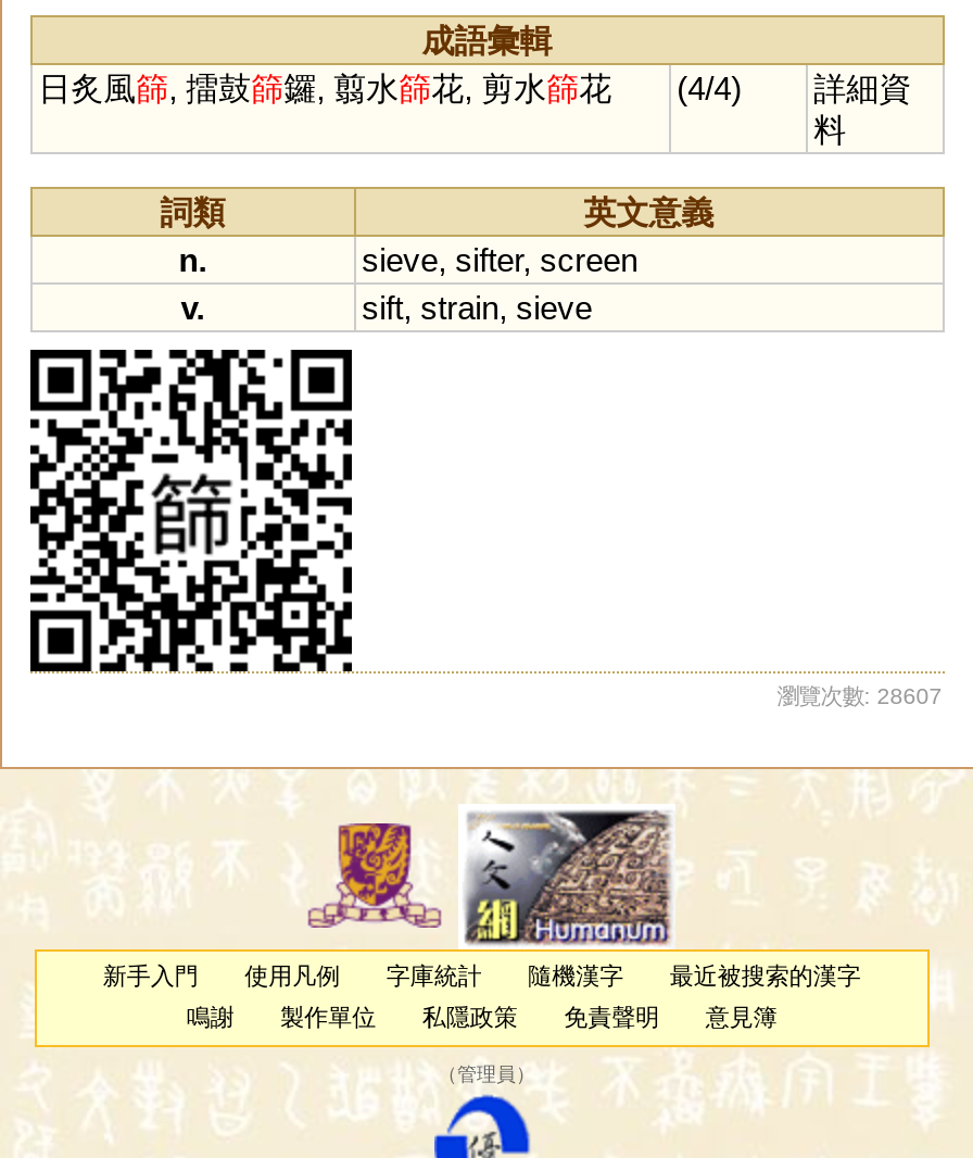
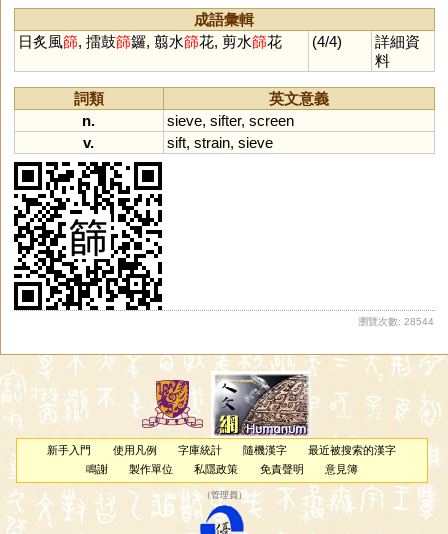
- 瀏覽次數: 28607
+ 瀏覽次數: 28544
